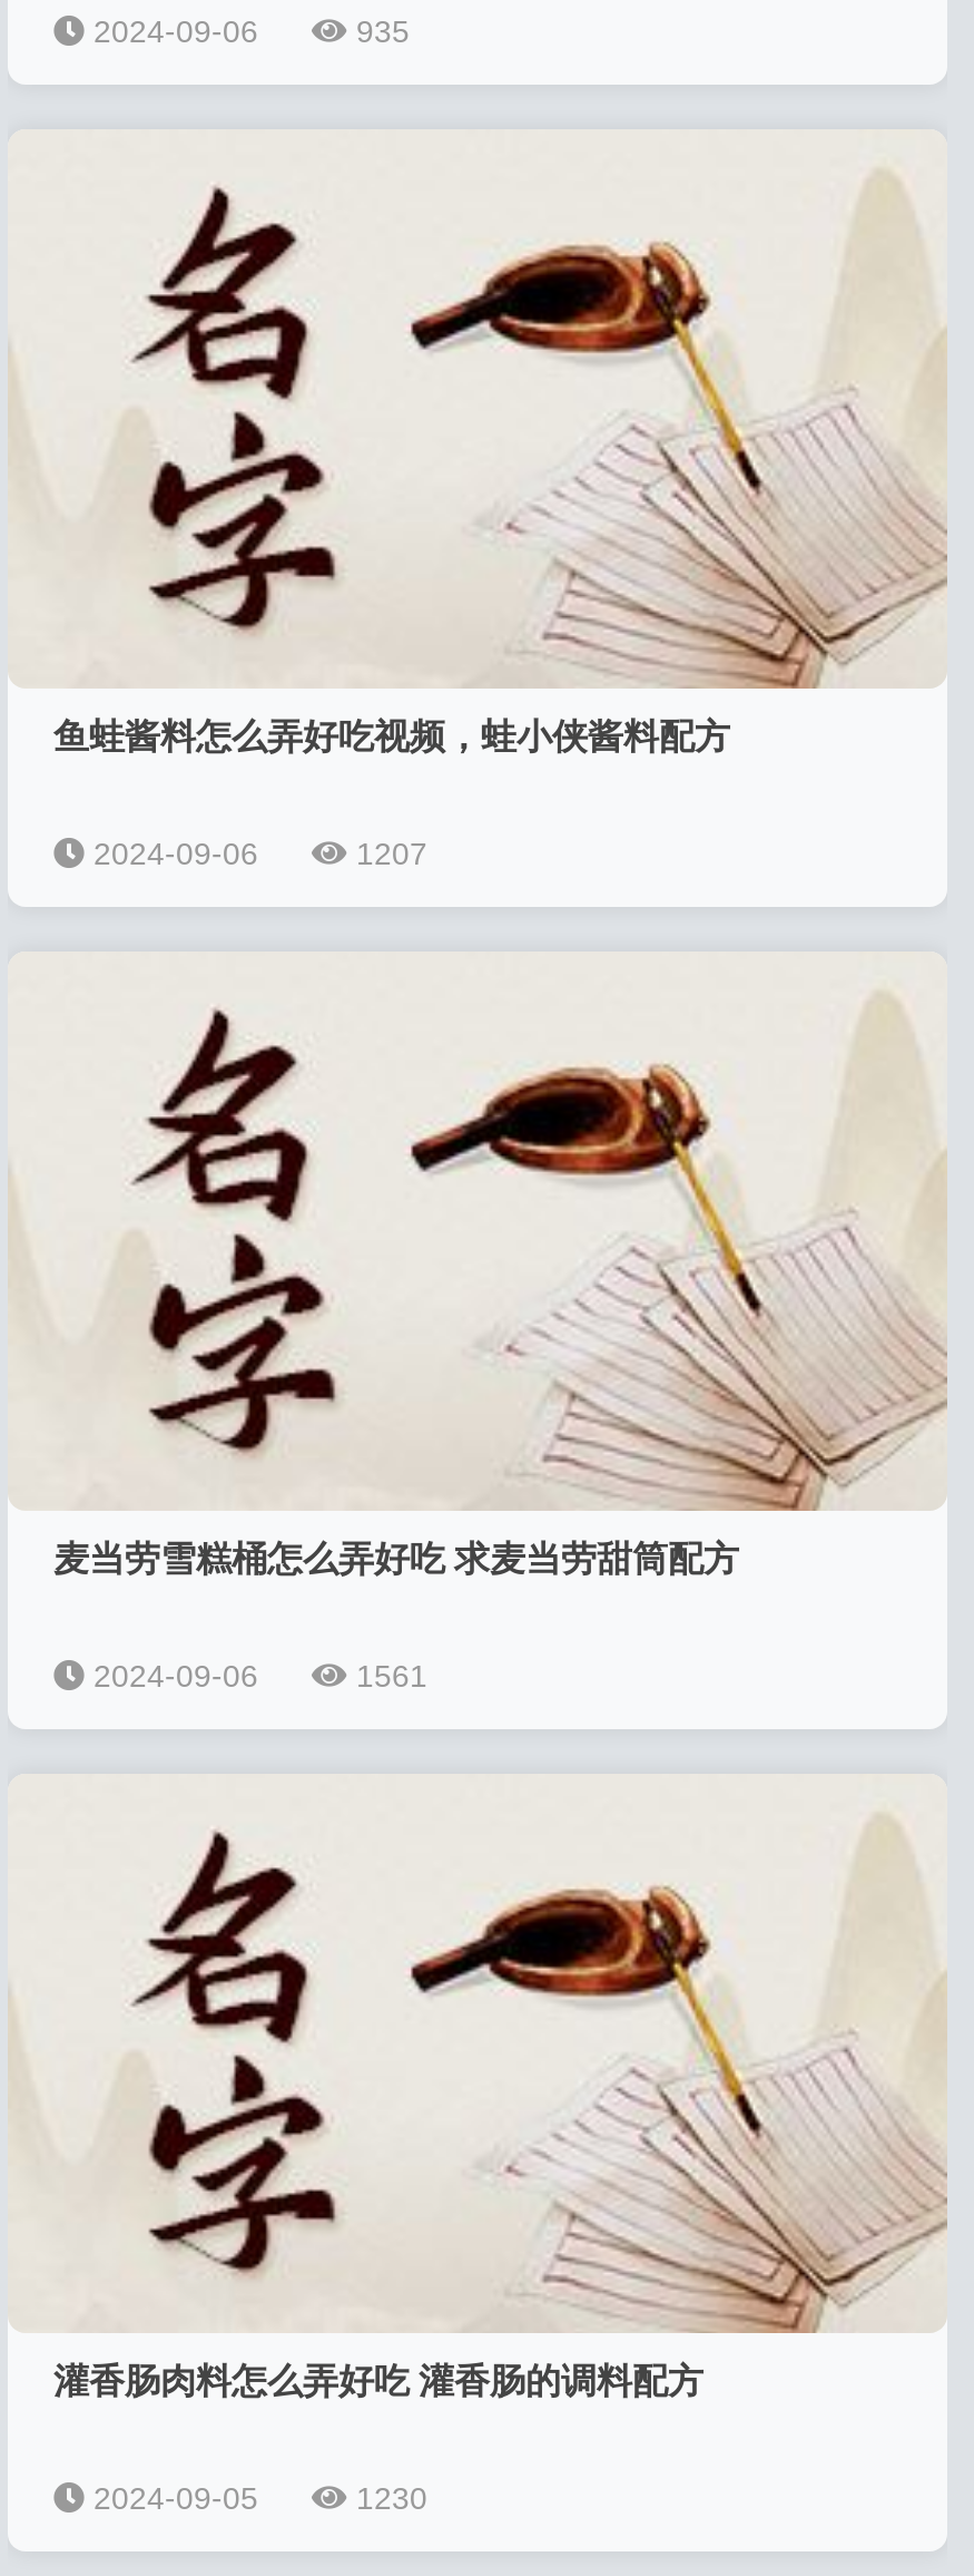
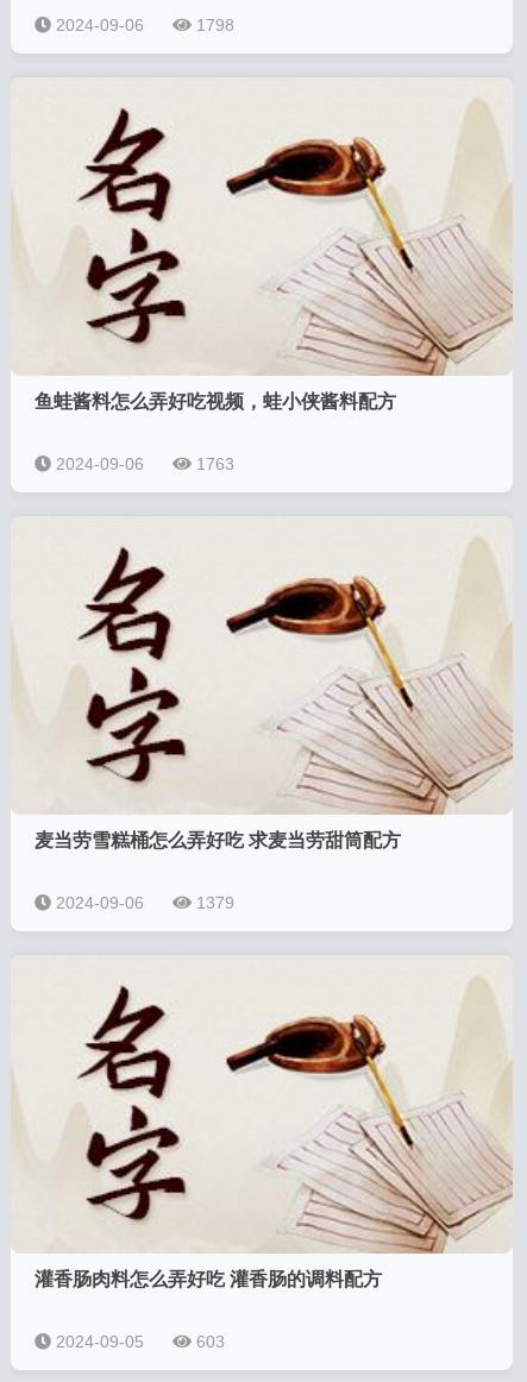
- 935
+ 1798

- 1207
+ 1763

- 1561
+ 1379

- 1230
+ 603
